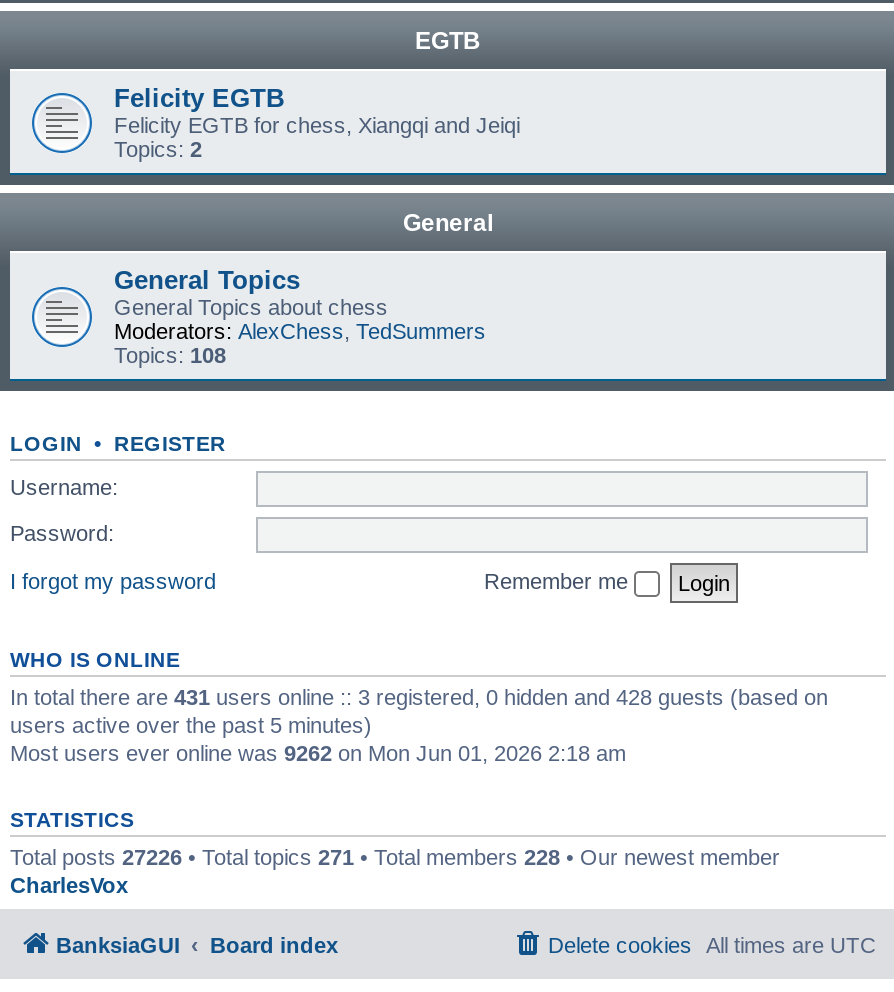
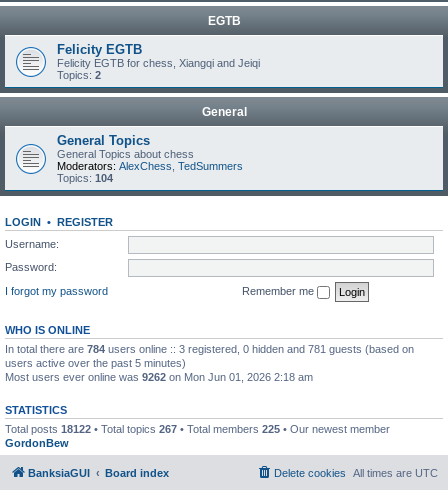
- Topics: 108
+ Topics: 104

- In total there are 431 users online :: 3 registered, 0 hidden and 428 guests (based on
+ In total there are 784 users online :: 3 registered, 0 hidden and 781 guests (based on

- Total posts 27226 • Total topics 271 • Total members 228 • Our newest member
- CharlesVox
+ Total posts 18122 • Total topics 267 • Total members 225 • Our newest member
+ GordonBew
